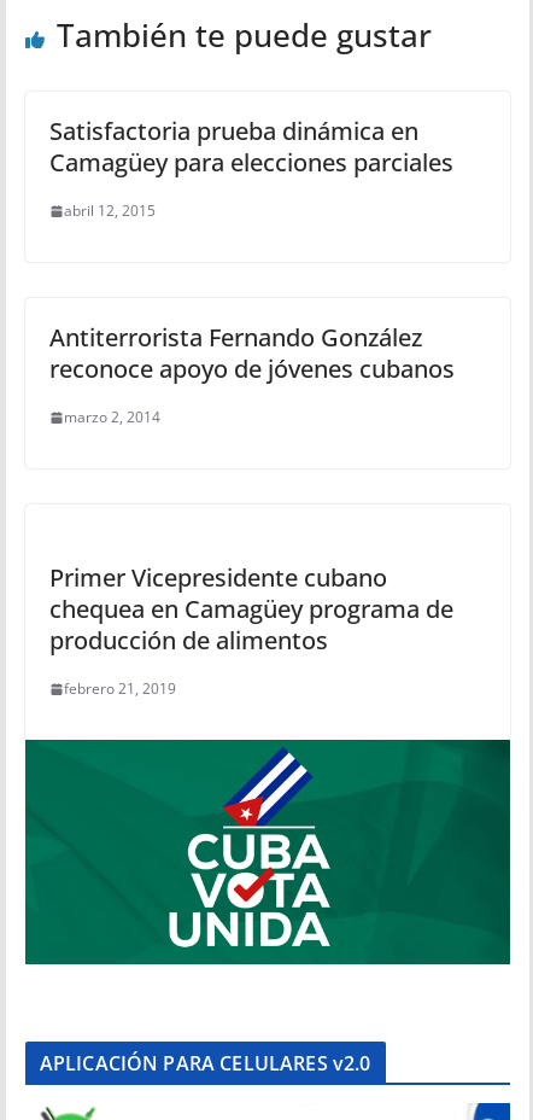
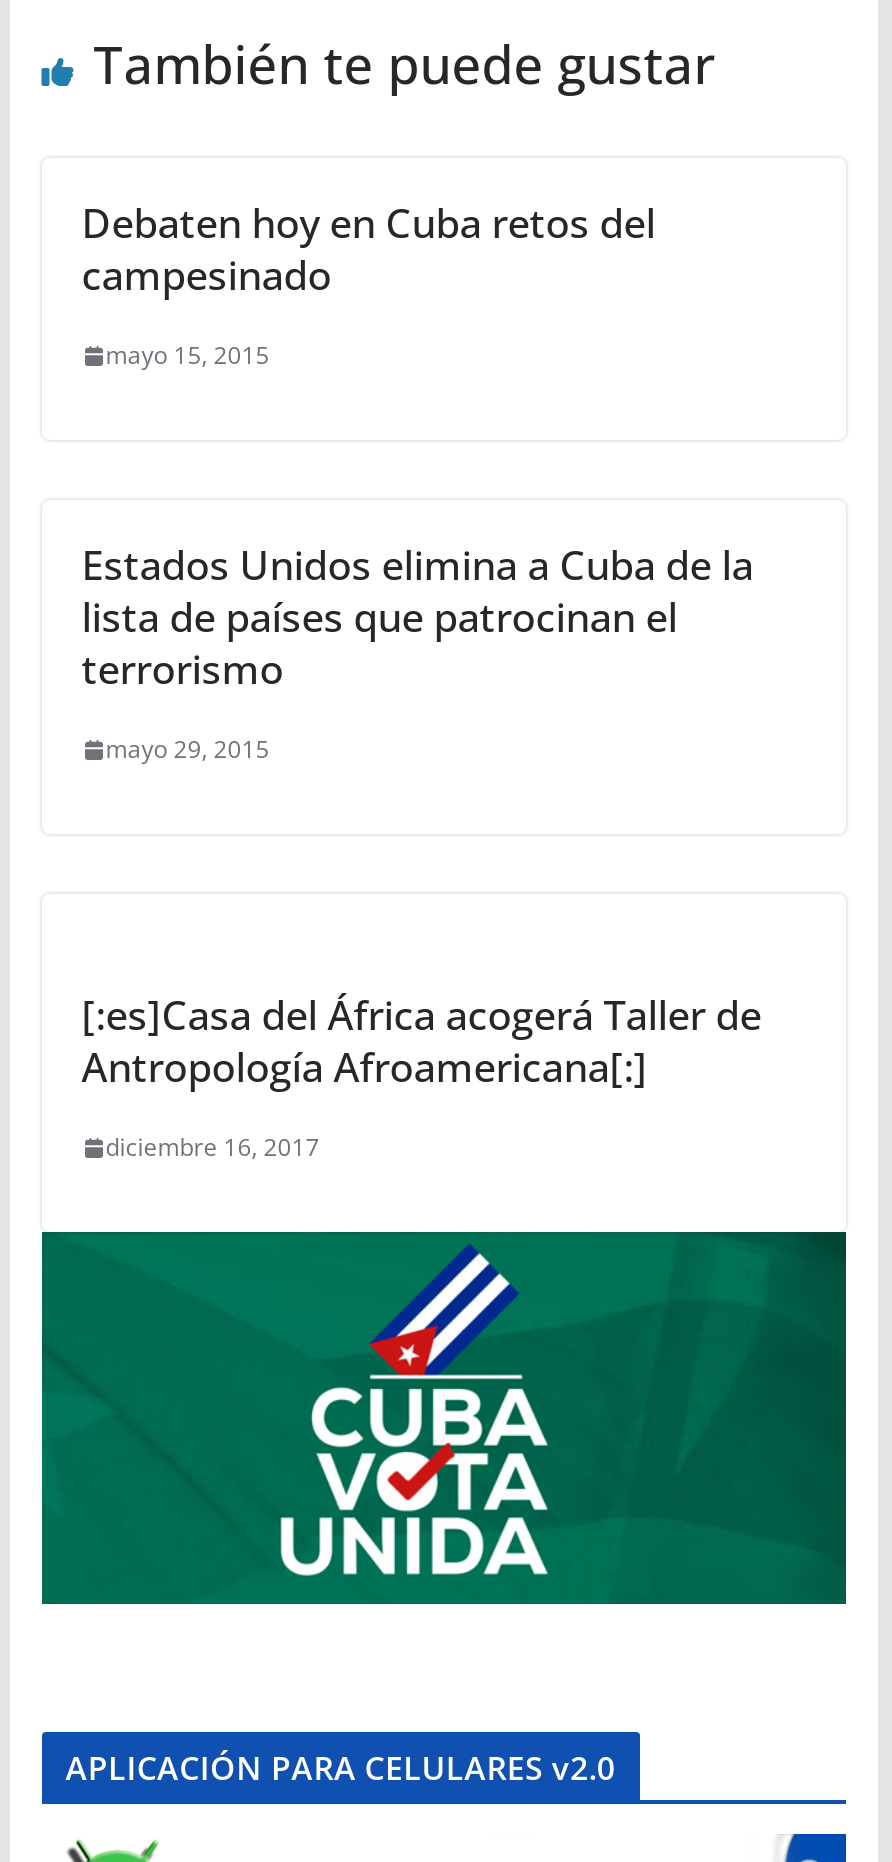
- Satisfactoria prueba dinámica en
- Camagüey para elecciones parciales
+ Debaten hoy en Cuba retos del
+ campesinado

- abril 12, 2015
+ mayo 15, 2015

- Antiterrorista Fernando González
- reconoce apoyo de jóvenes cubanos
+ Estados Unidos elimina a Cuba de la
+ lista de países que patrocinan el
+ terrorismo

- marzo 2, 2014
+ mayo 29, 2015

- Primer Vicepresidente cubano
- chequea en Camagüey programa de
- producción de alimentos
+ [:es]Casa del África acogerá Taller de
+ Antropología Afroamericana[:]

- febrero 21, 2019
+ diciembre 16, 2017
